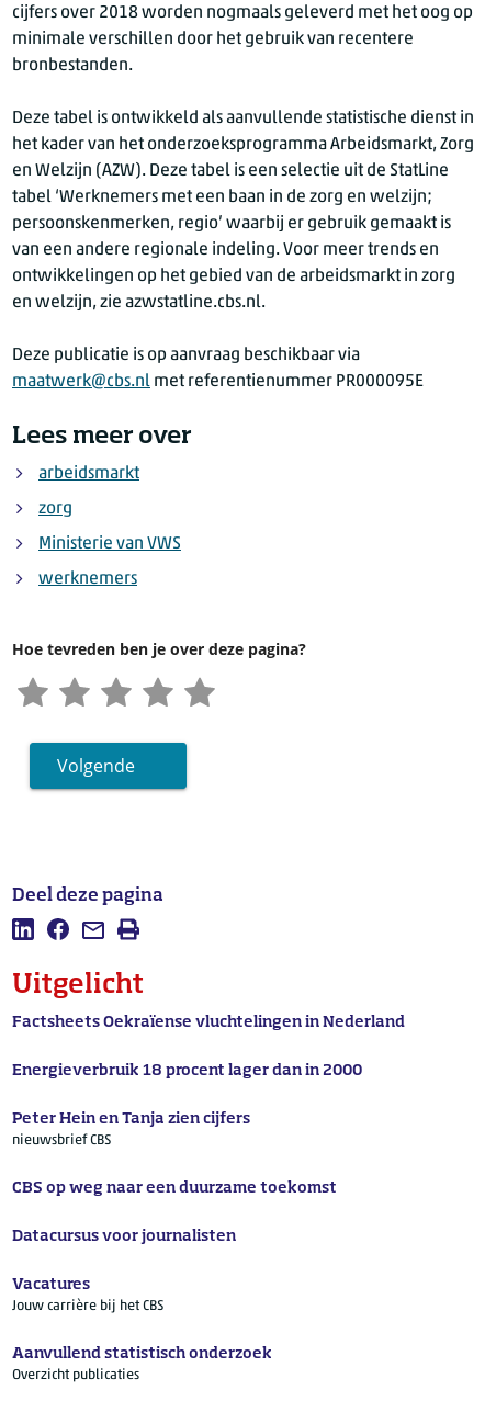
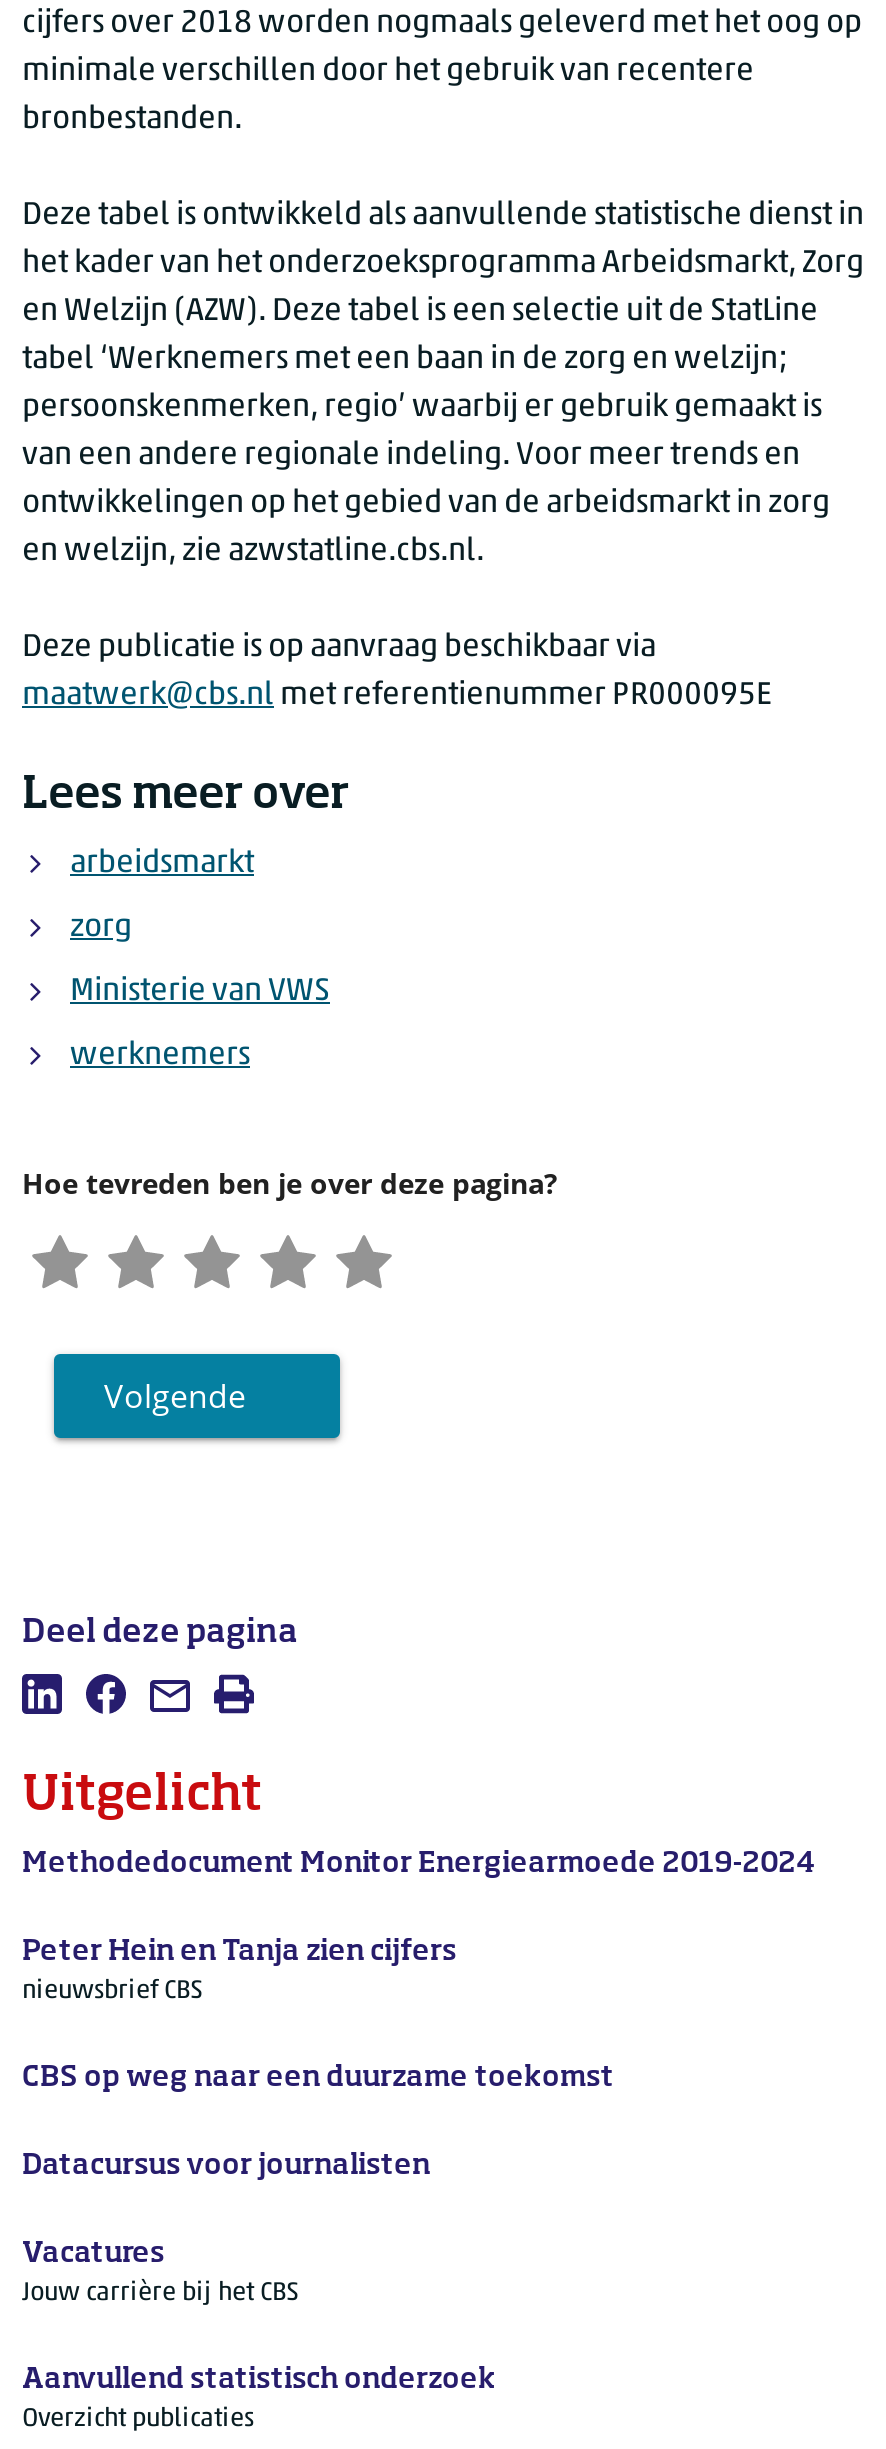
- Factsheets Oekraïense vluchtelingen in Nederland
- Energieverbruik 18 procent lager dan in 2000
+ Methodedocument Monitor Energiearmoede 2019-2024
